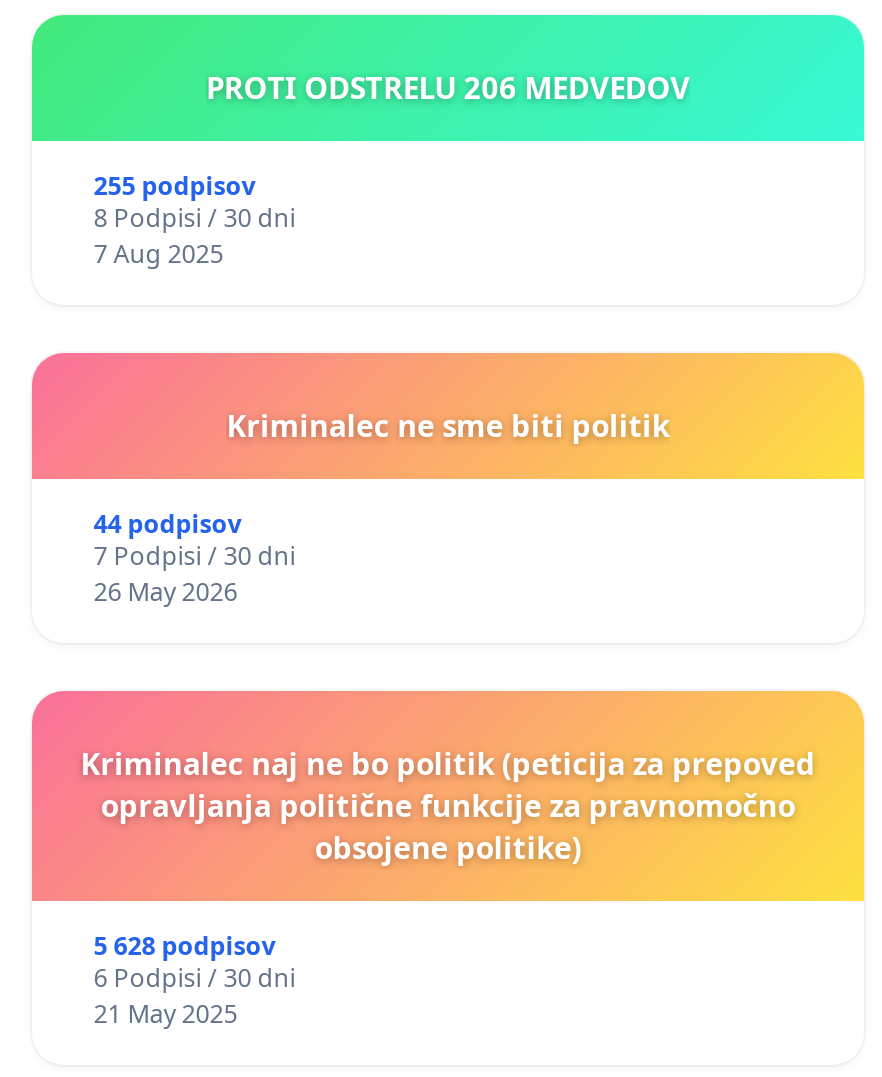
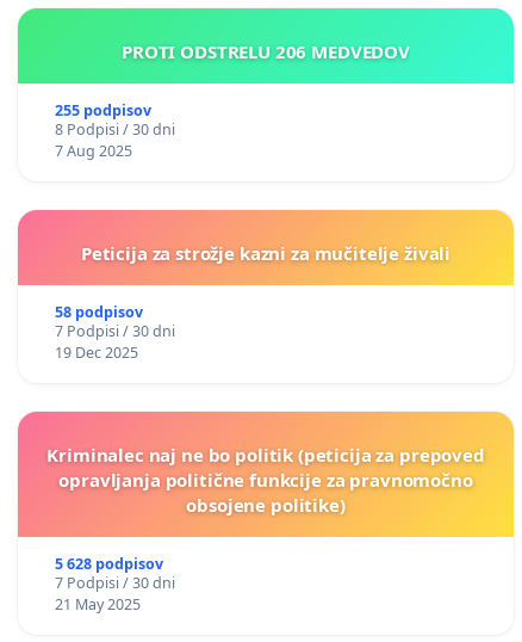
- Kriminalec ne sme biti politik
+ Peticija za strožje kazni za mučitelje živali

- 44 podpisov
+ 58 podpisov

- 26 May 2026
+ 19 Dec 2025

- 6 Podpisi / 30 dni
+ 7 Podpisi / 30 dni
